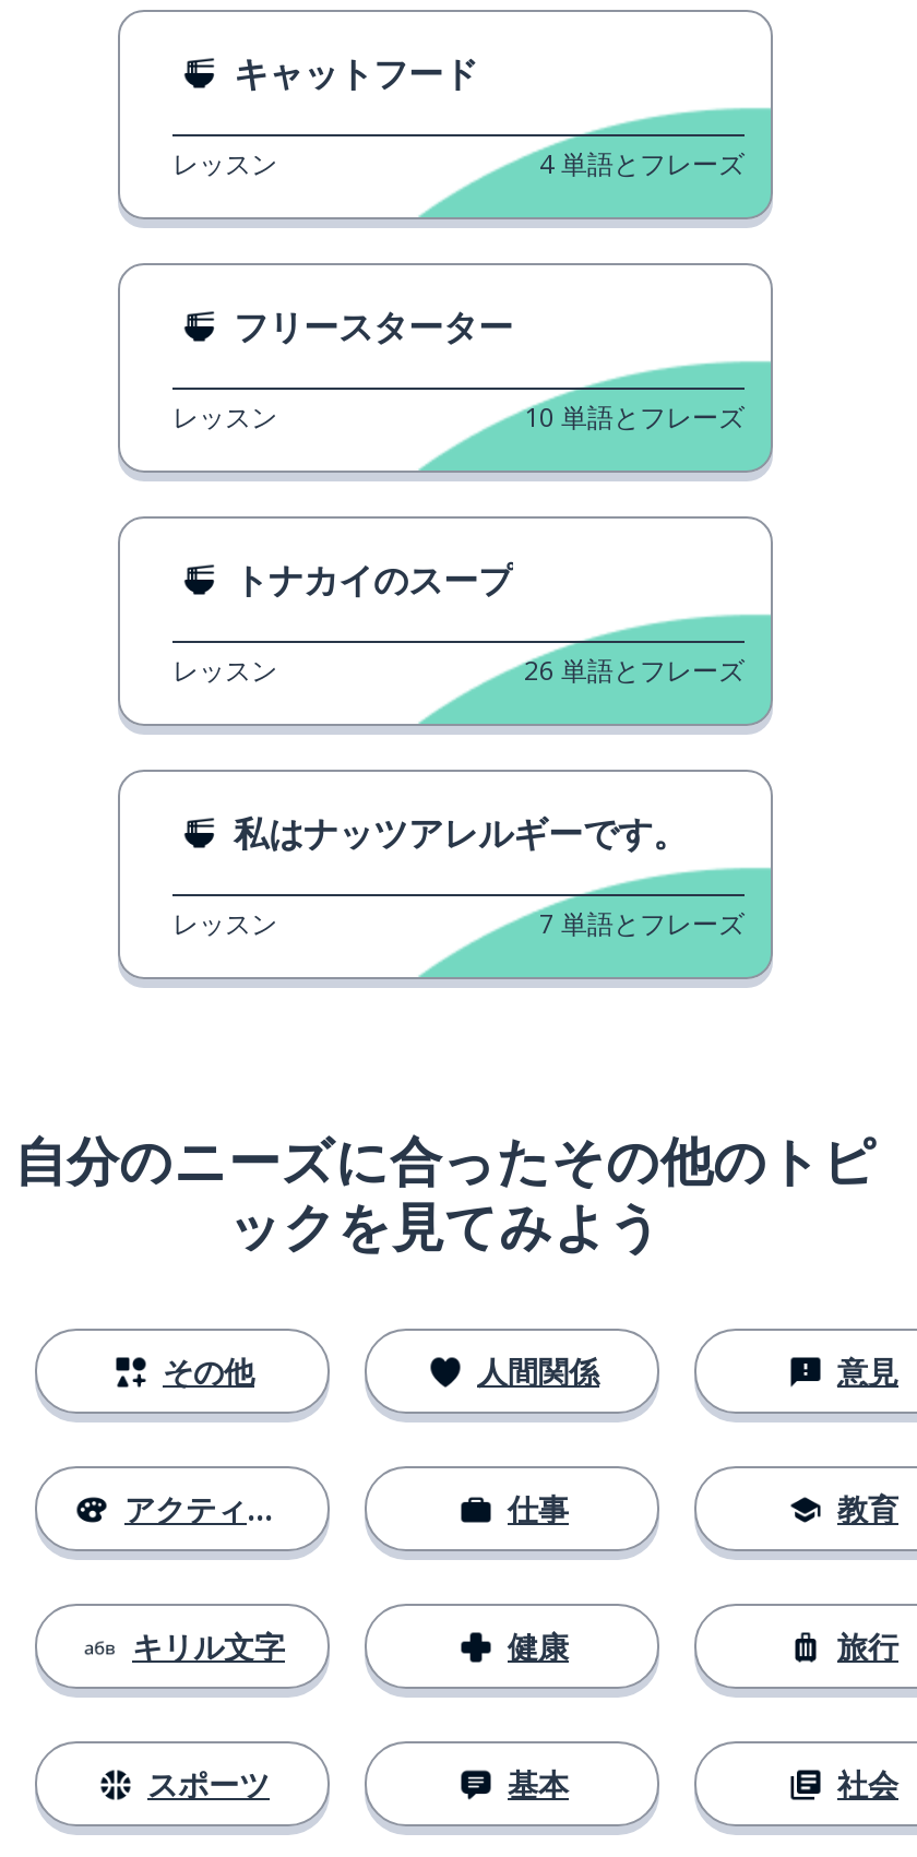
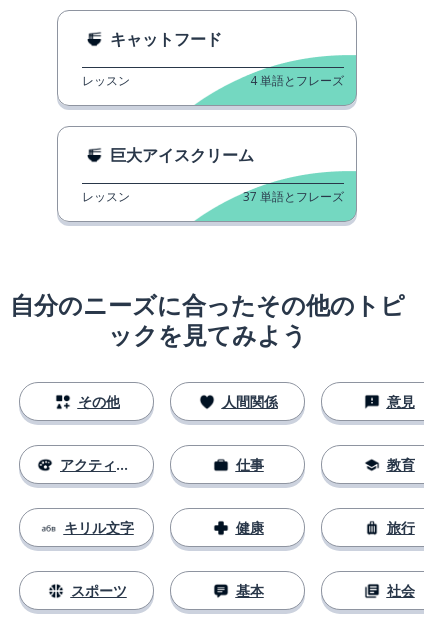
- フリースターター
+ 巨大アイスクリーム

- 10 単語とフレーズ
- トナカイのスープ
- レッスン
- 26 単語とフレーズ
- 私はナッツアレルギーです。
- レッスン
- 7 単語とフレーズ
+ 37 単語とフレーズ
